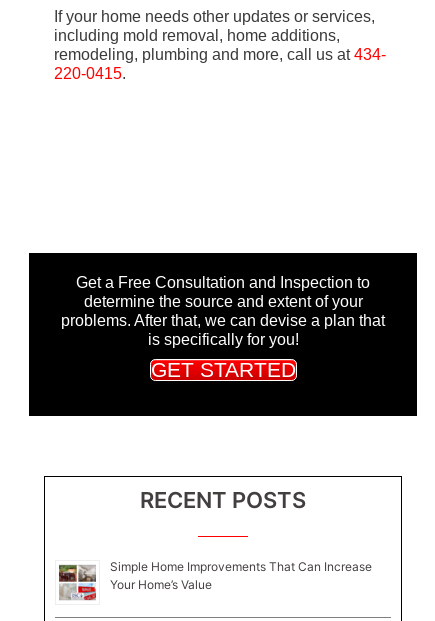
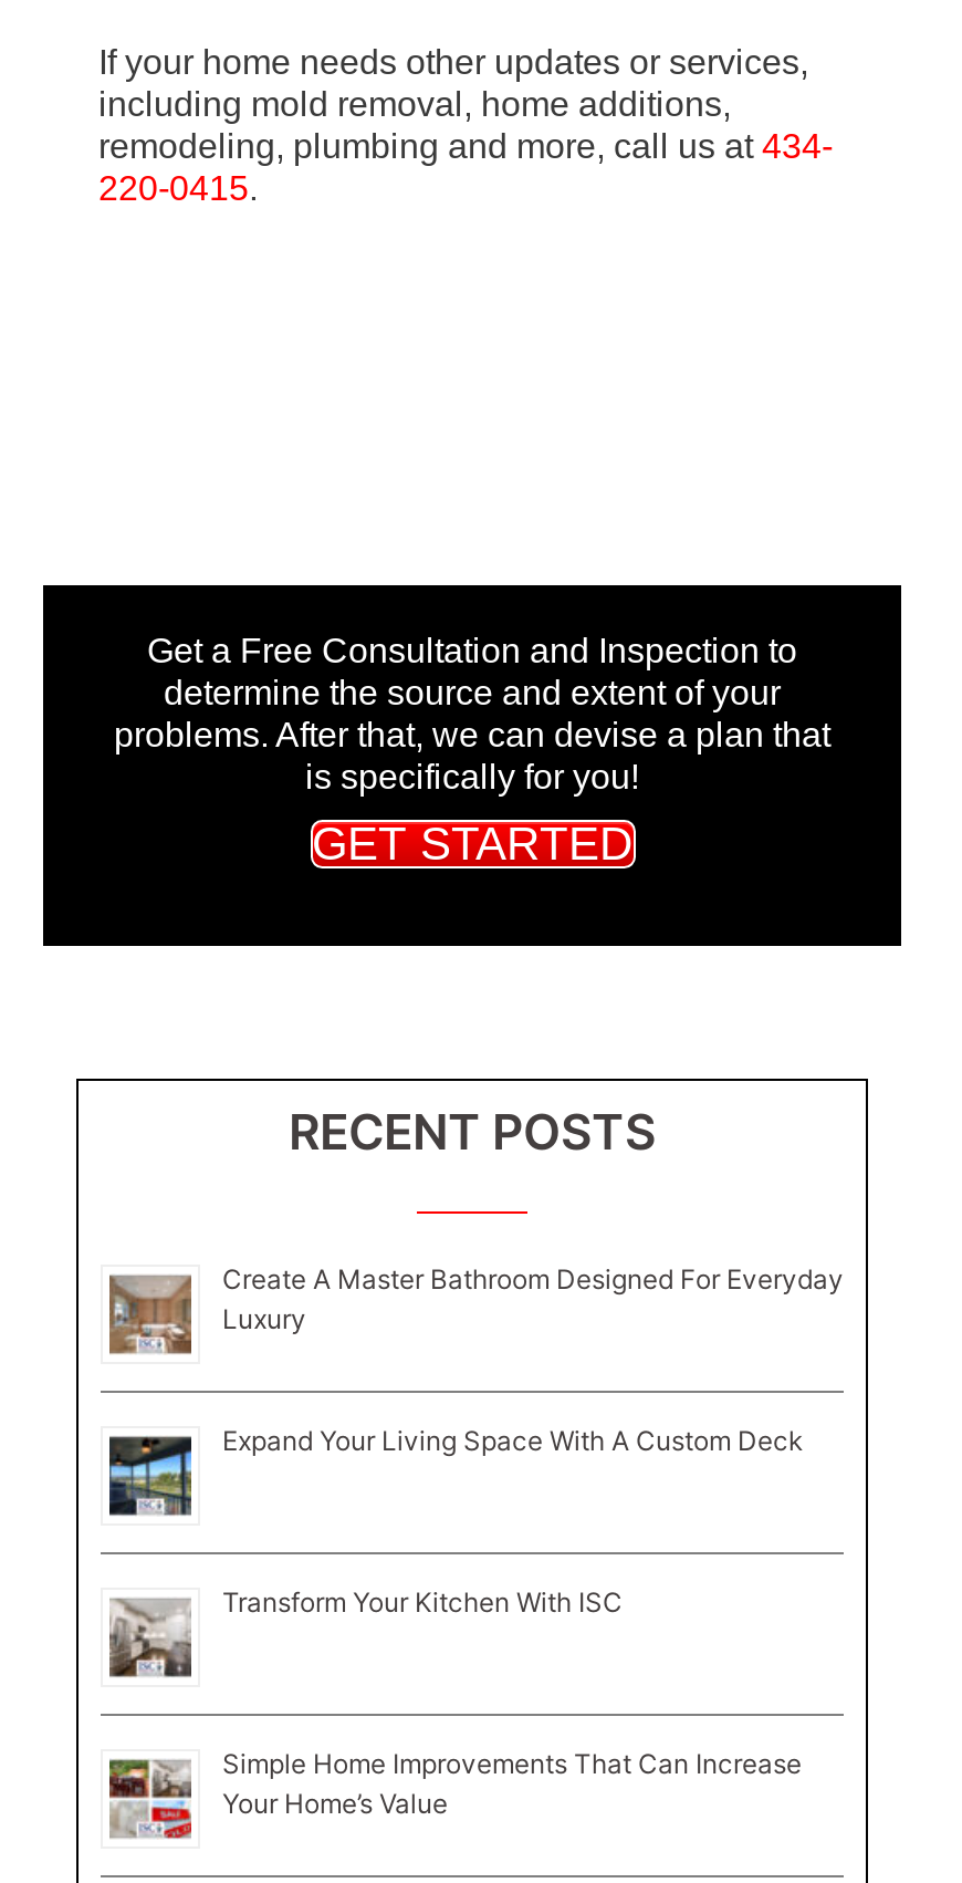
+ [image]
+ Expand Your Living Space With A Custom Deck

+ [image]
+ Transform Your Kitchen With ISC

+ [image]
+ Create A Master Bathroom Designed For Everyday
+ Luxury
